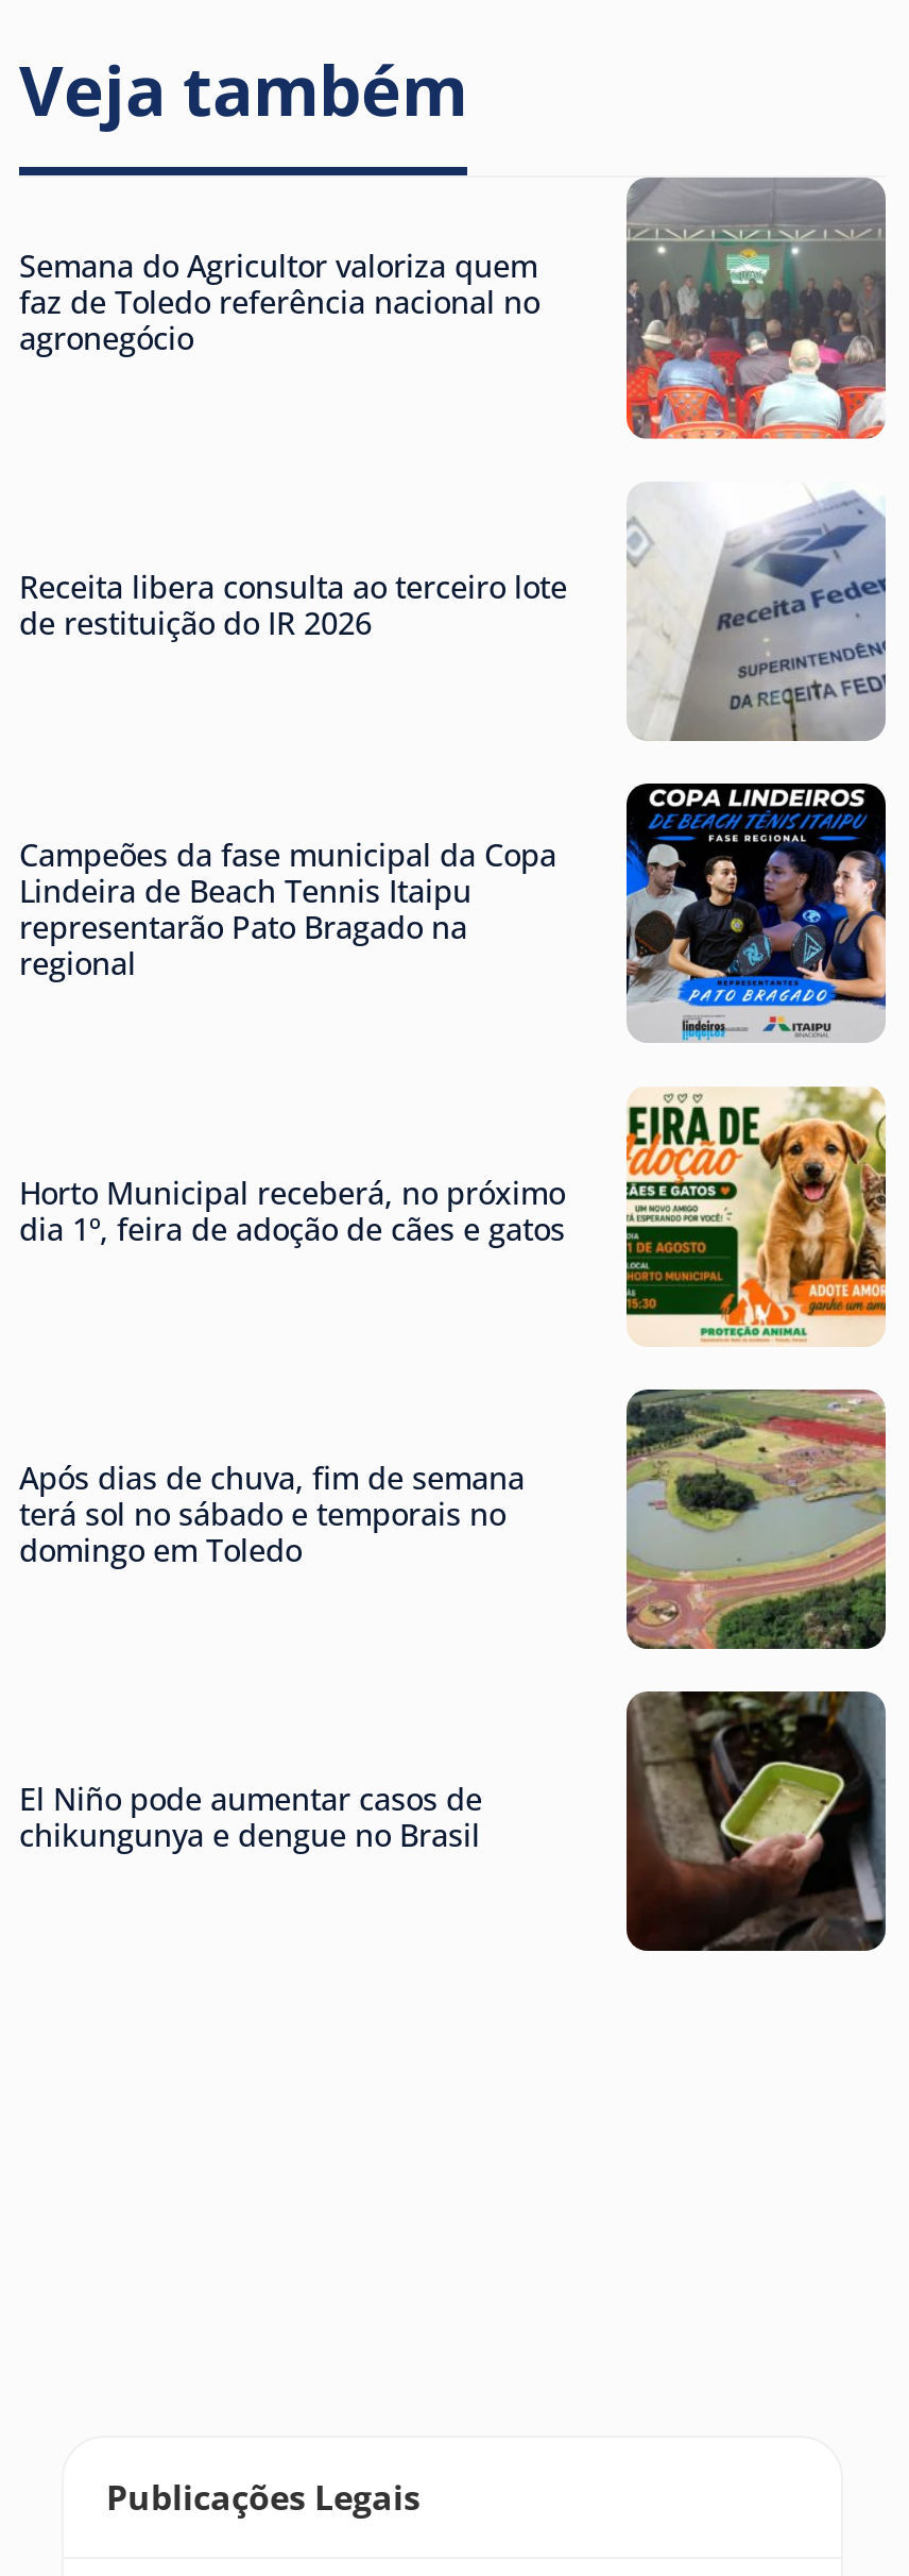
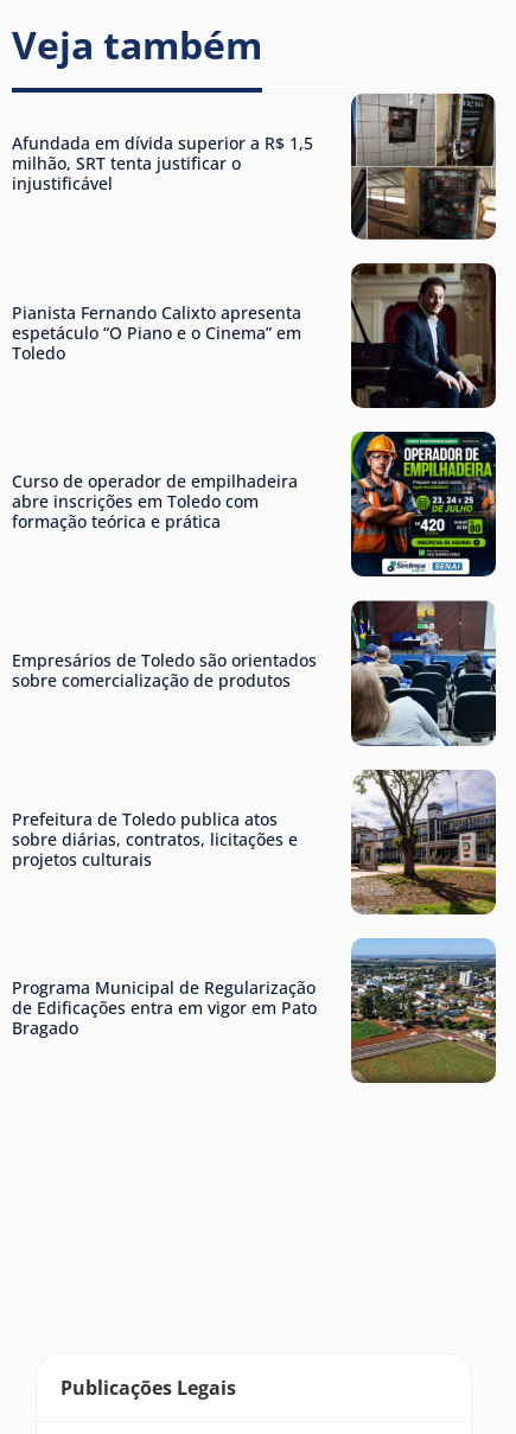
- [image]
- Semana do Agricultor valoriza quem
- faz de Toledo referência nacional no
- agronegócio
+ [image]
+ Afundada em dívida superior a R$ 1,5
+ milhão, SRT tenta justificar o
+ injustificável

- [image]
+ [image]

- Receita libera consulta ao terceiro lote
- de restituição do IR 2026
+ Pianista Fernando Calixto apresenta
+ espetáculo “O Piano e o Cinema” em
+ Toledo

- [image]
+ [image]

- Campeões da fase municipal da Copa
- Lindeira de Beach Tennis Itaipu
- representarão Pato Bragado na
- regional
+ Curso de operador de empilhadeira
+ abre inscrições em Toledo com
+ formação teórica e prática

- [image]
- Horto Municipal receberá, no próximo
- dia 1º, feira de adoção de cães e gatos
+ [image]
+ Empresários de Toledo são orientados
+ sobre comercialização de produtos

- [image]
+ [image]

- Após dias de chuva, fim de semana
- terá sol no sábado e temporais no
- domingo em Toledo
+ Prefeitura de Toledo publica atos
+ sobre diárias, contratos, licitações e
+ projetos culturais

- [image]
+ [image]

- El Niño pode aumentar casos de
- chikungunya e dengue no Brasil
+ Programa Municipal de Regularização
+ de Edificações entra em vigor em Pato
+ Bragado
